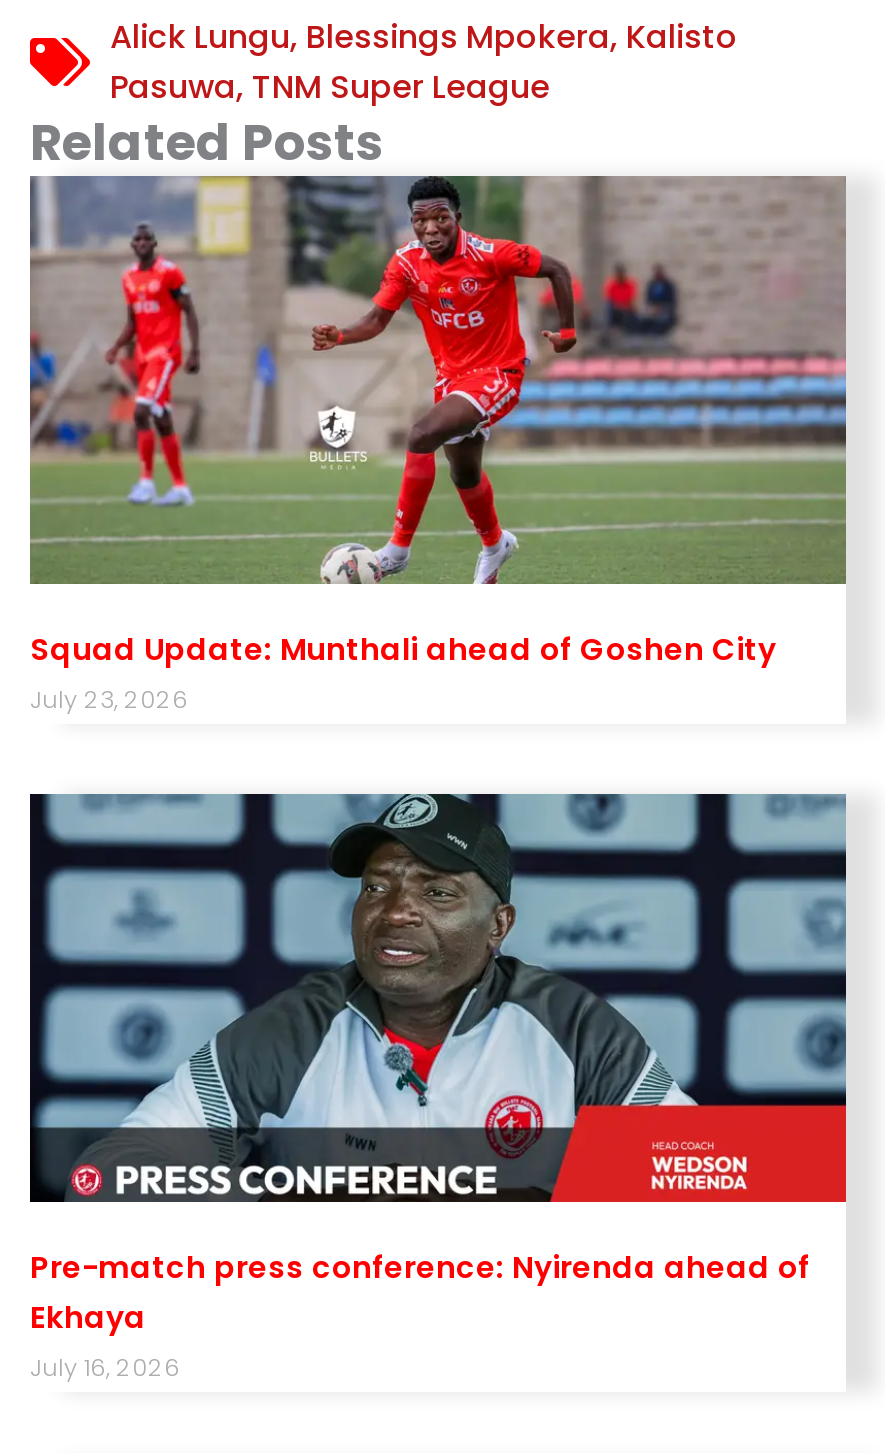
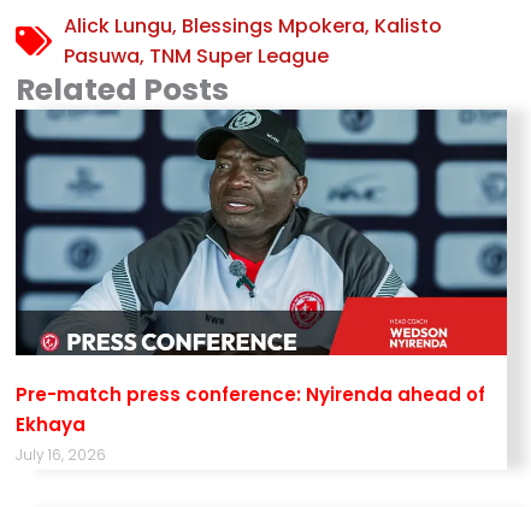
- [image]
- Squad Update: Munthali ahead of Goshen City
- July 23, 2026
